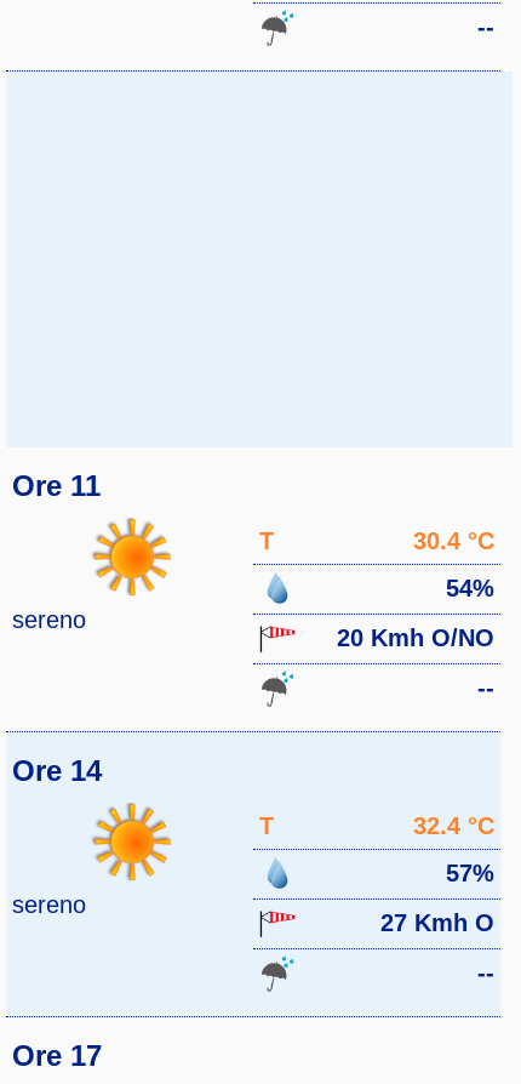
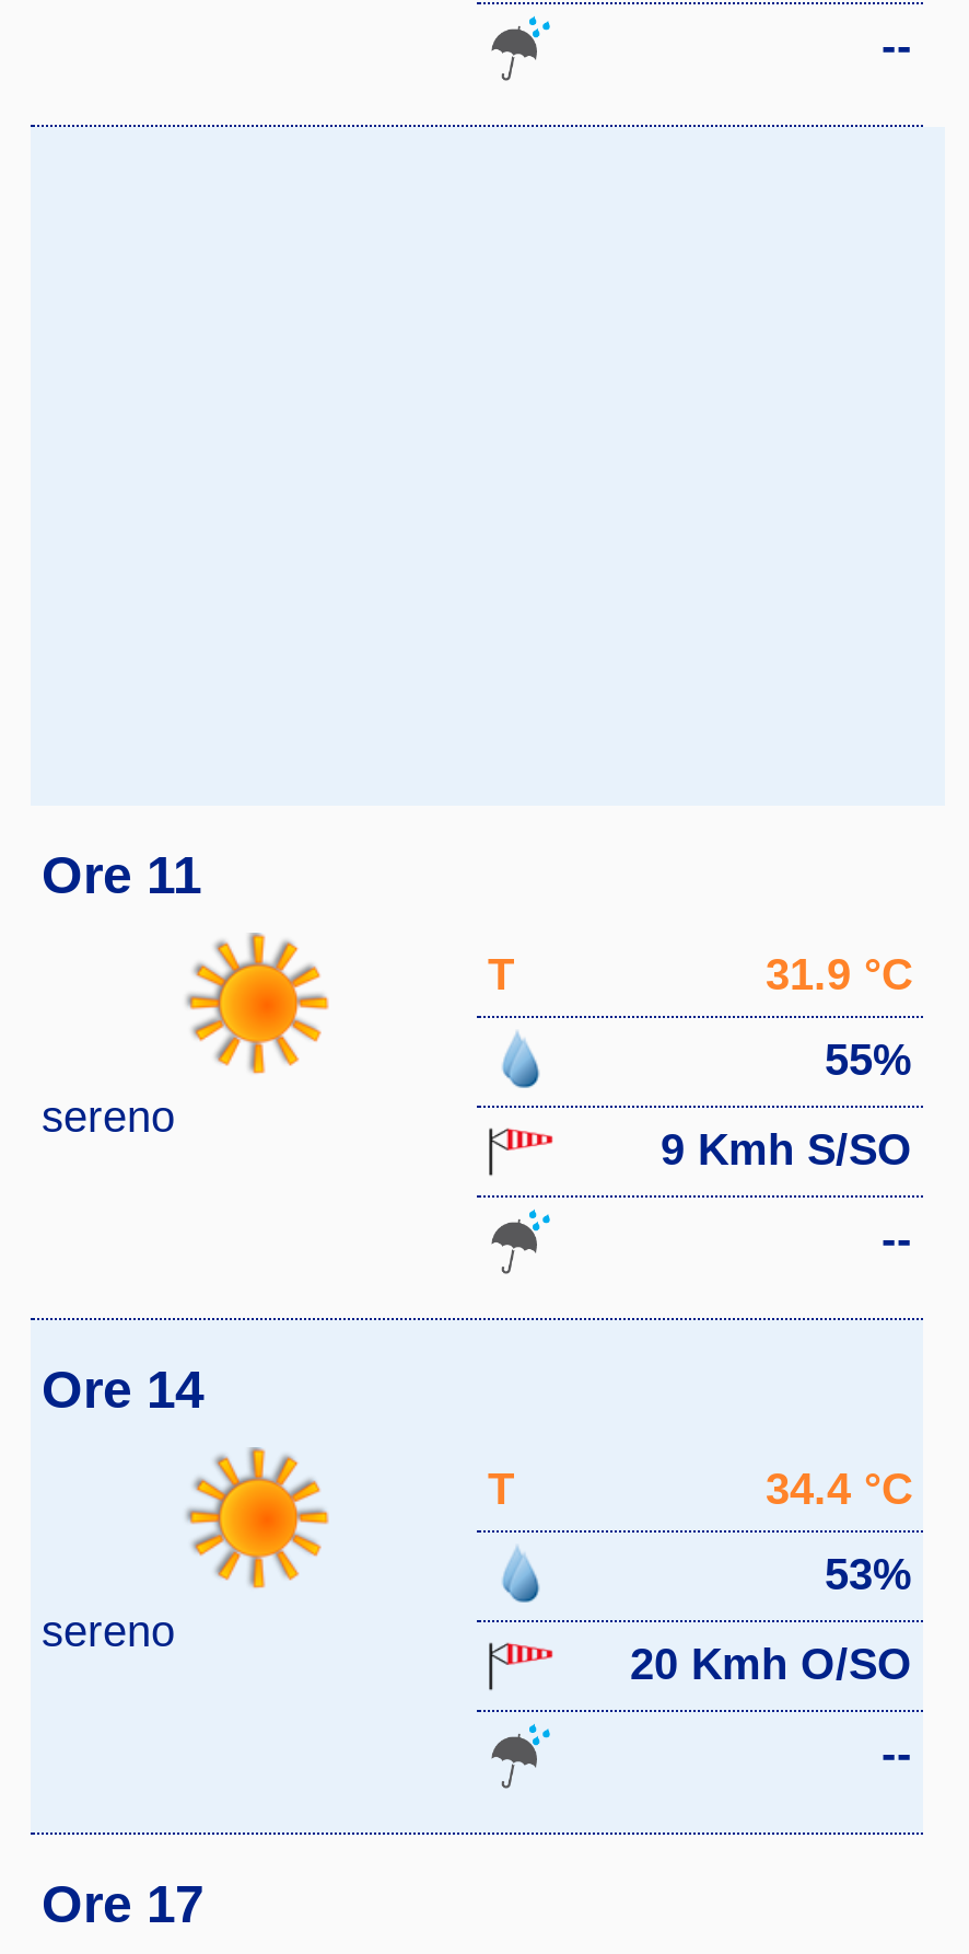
- 30.4 °C
+ 31.9 °C

- 54%
+ 55%

- 20 Kmh O/NO
+ 9 Kmh S/SO

- 32.4 °C
+ 34.4 °C

- 57%
+ 53%

- 27 Kmh O
+ 20 Kmh O/SO
